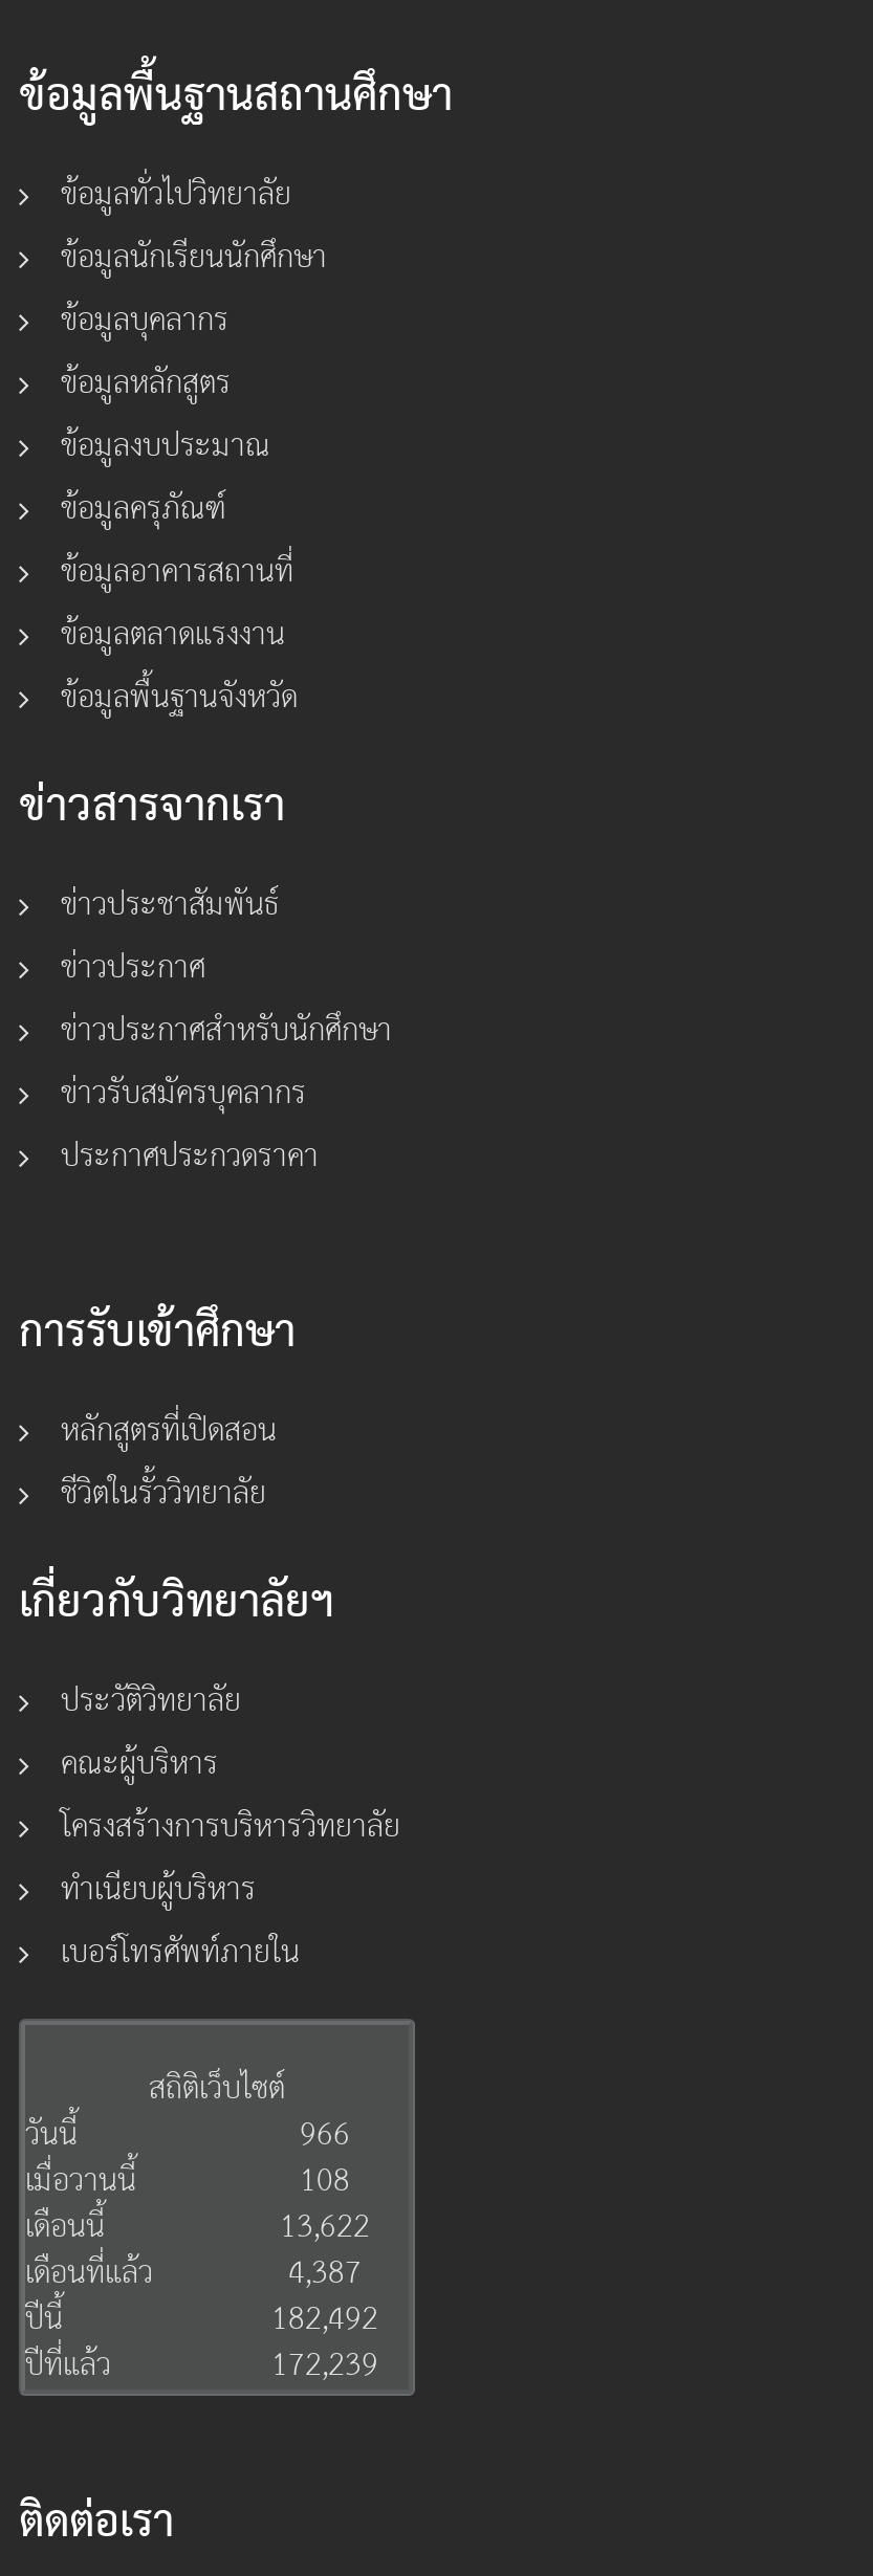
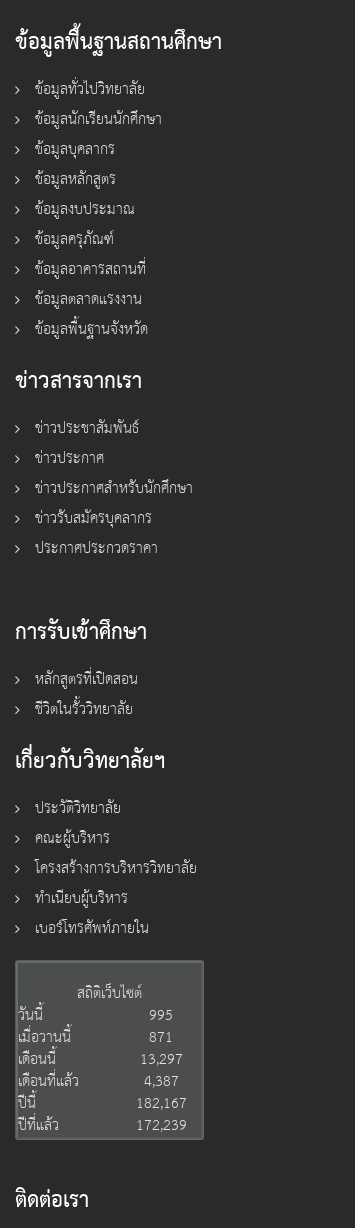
- 966
+ 995

- 108
+ 871

- 13,622
+ 13,297

- 182,492
+ 182,167
